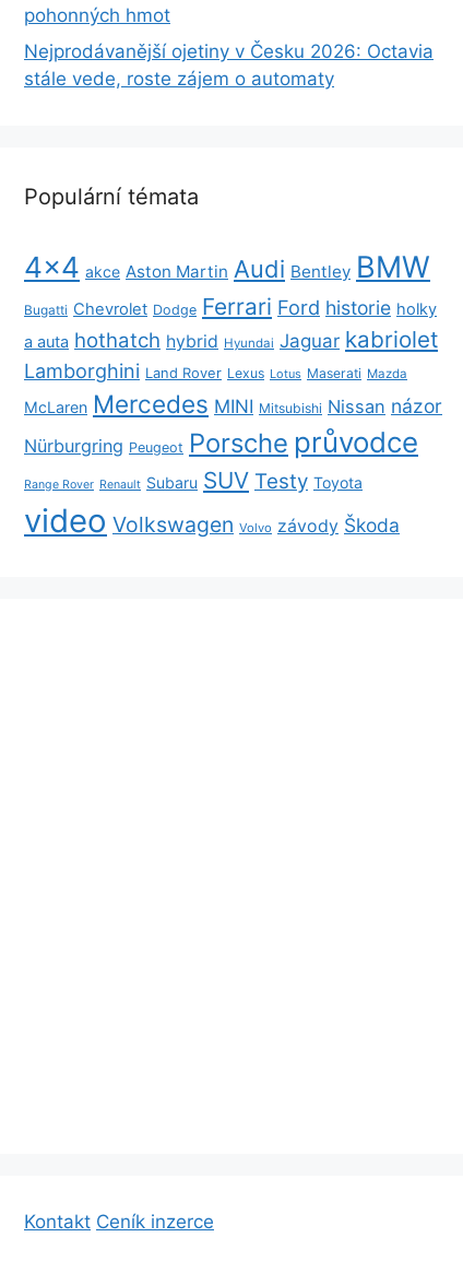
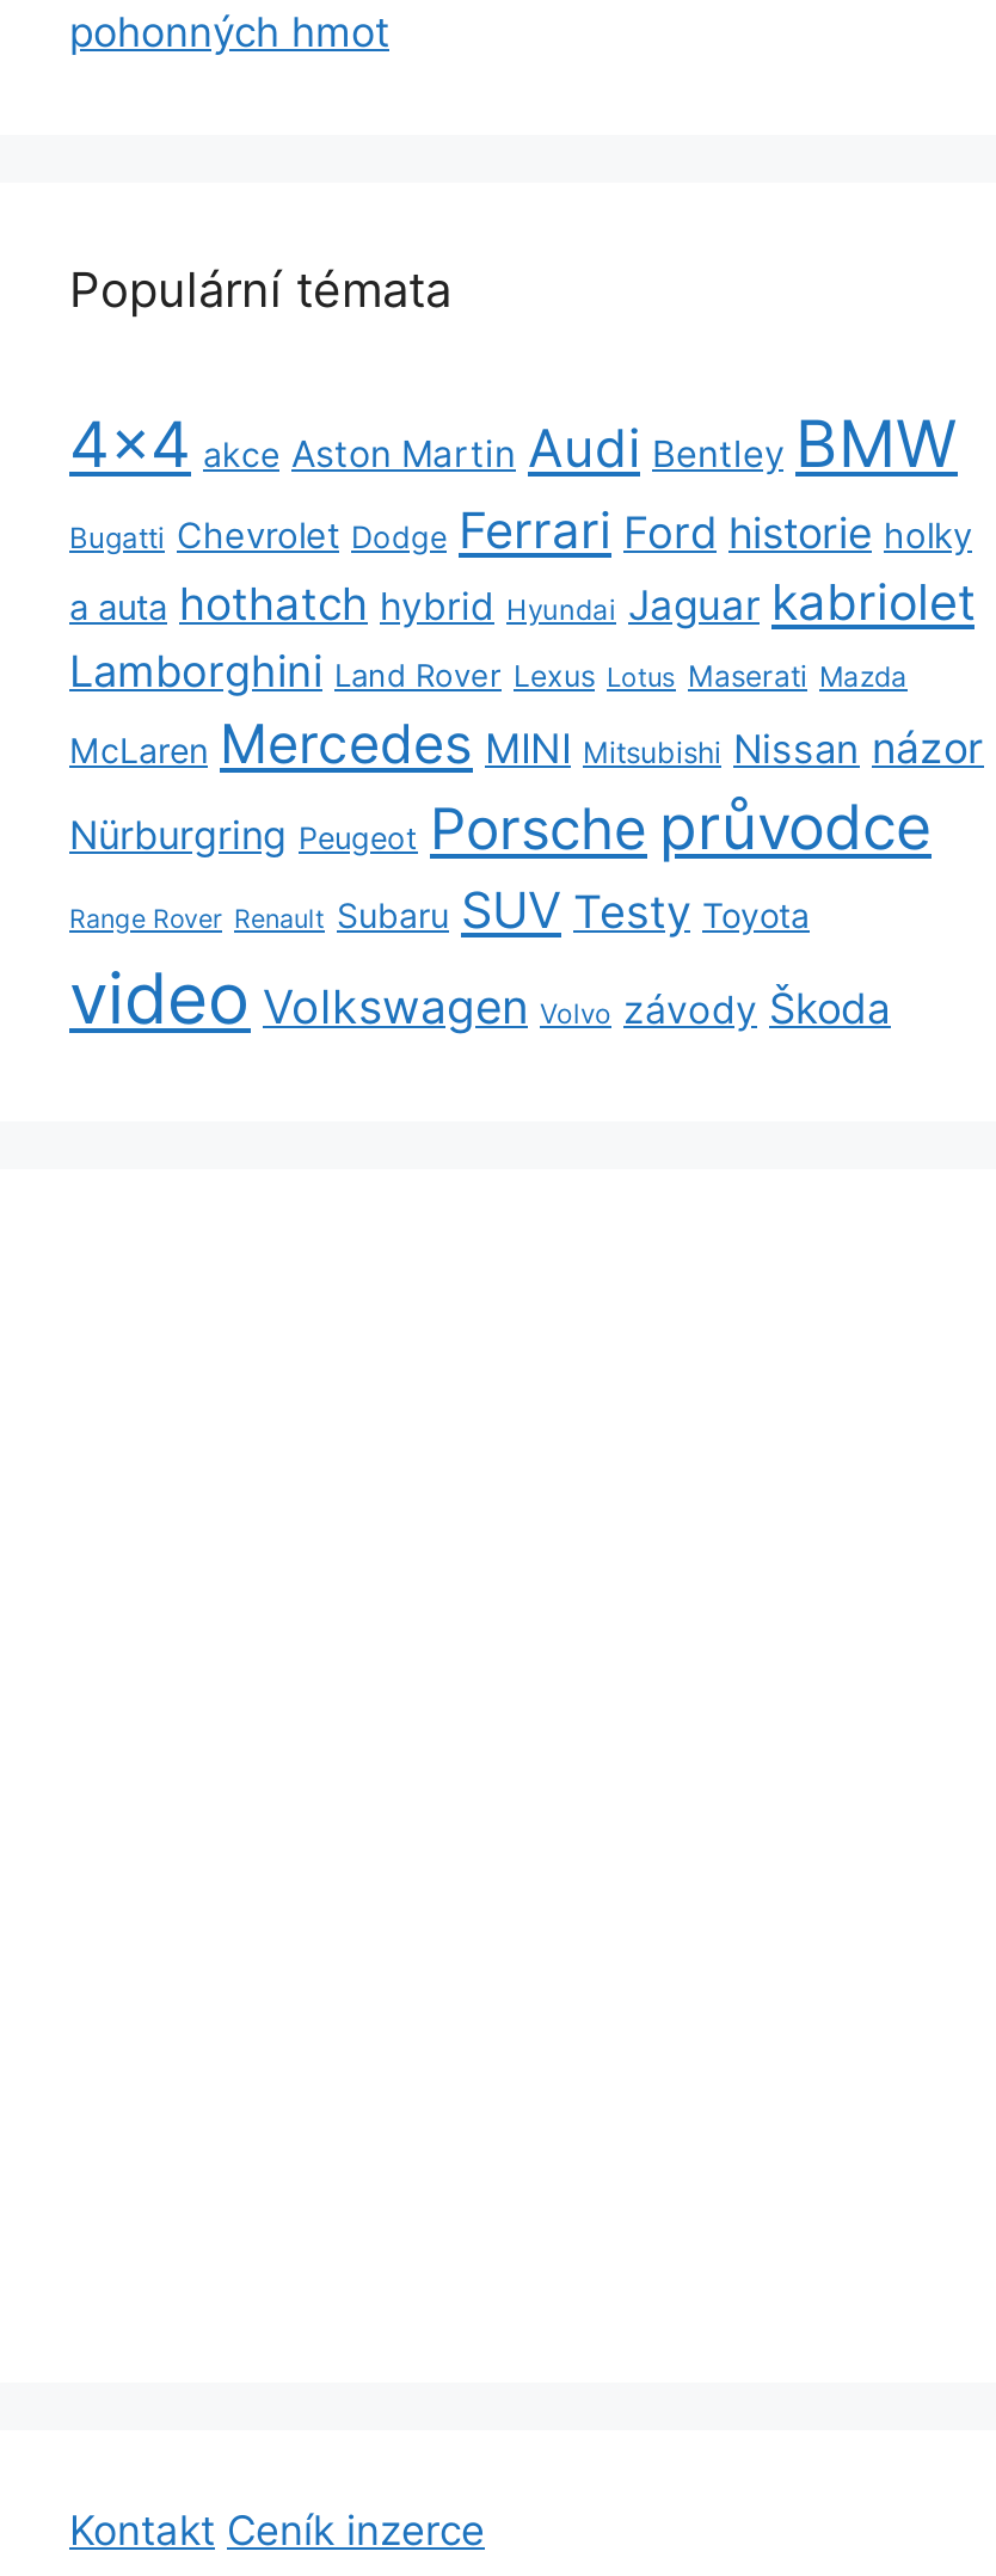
- Nejprodávanější ojetiny v Česku 2026: Octavia
- stále vede, roste zájem o automaty
